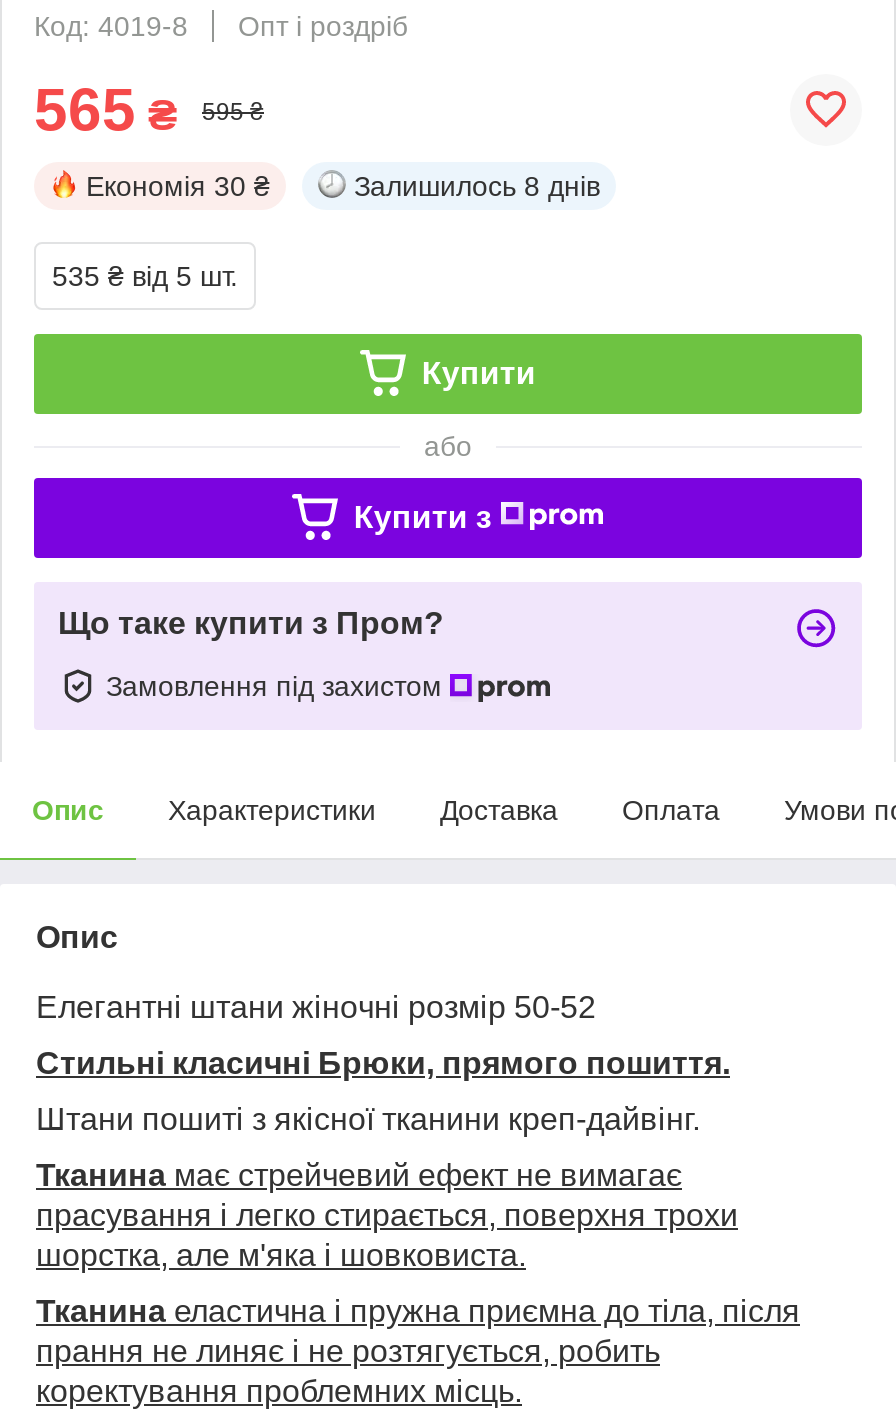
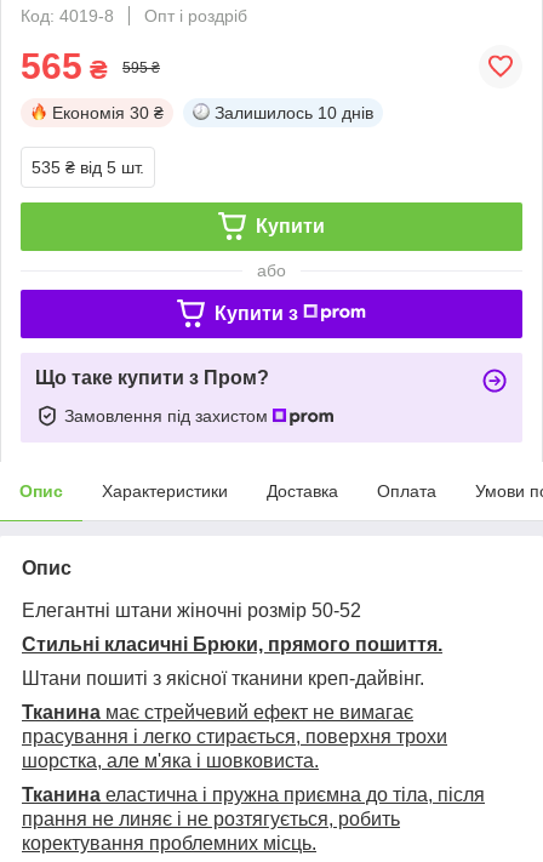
- Залишилось 8 днів
+ Залишилось 10 днів
